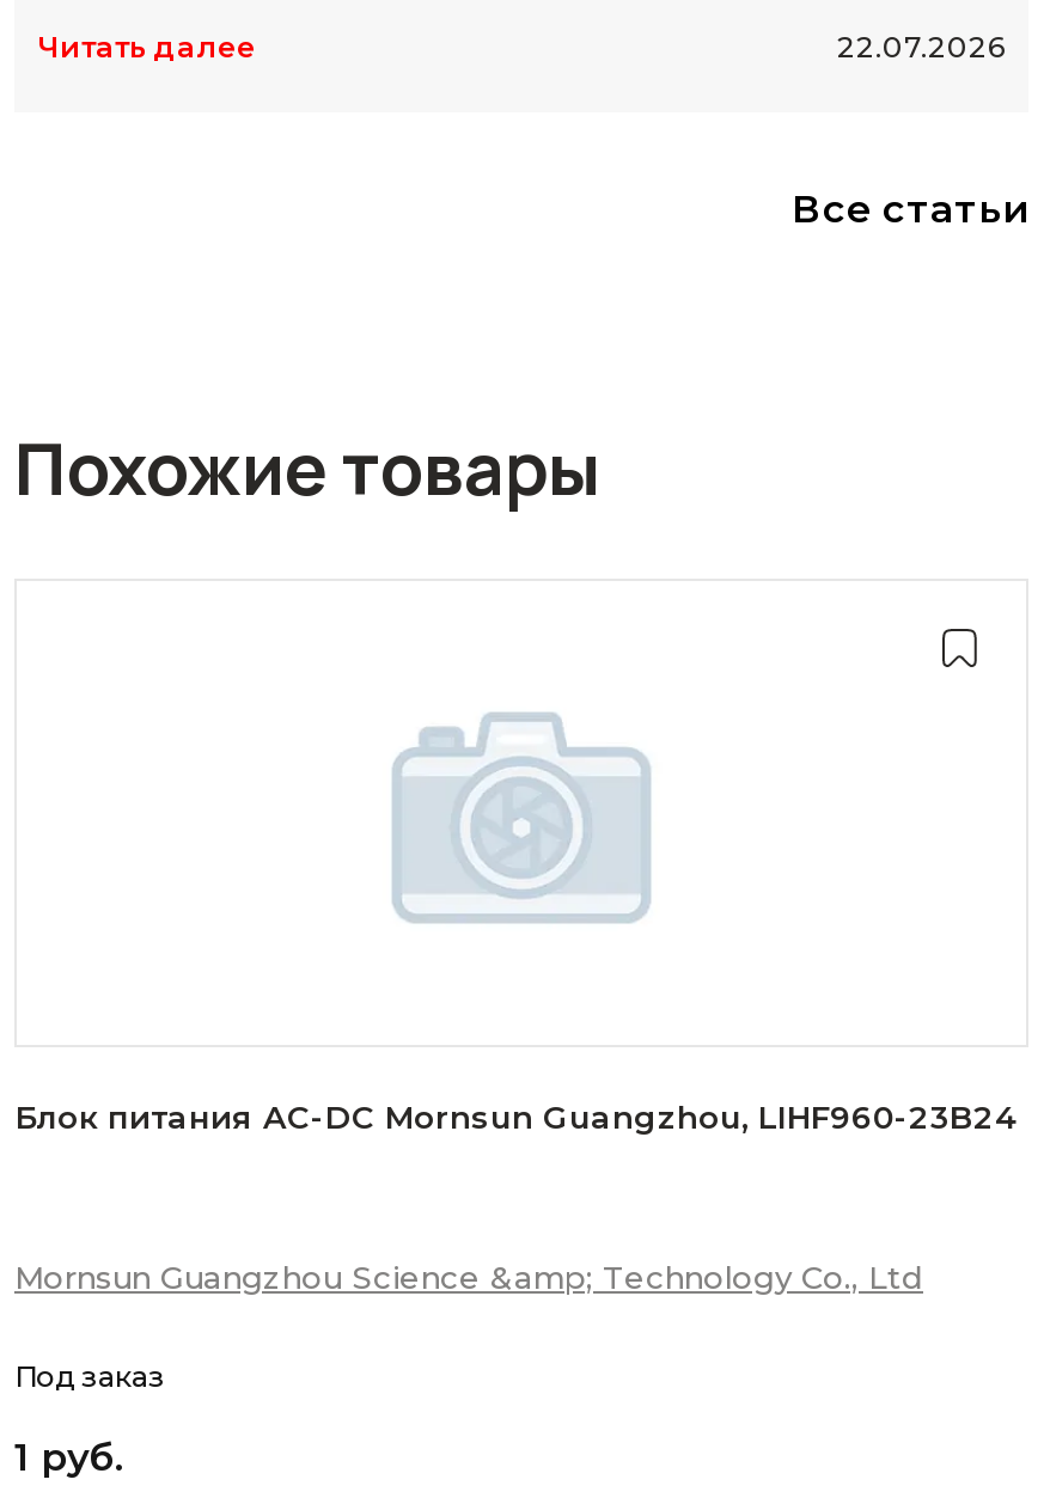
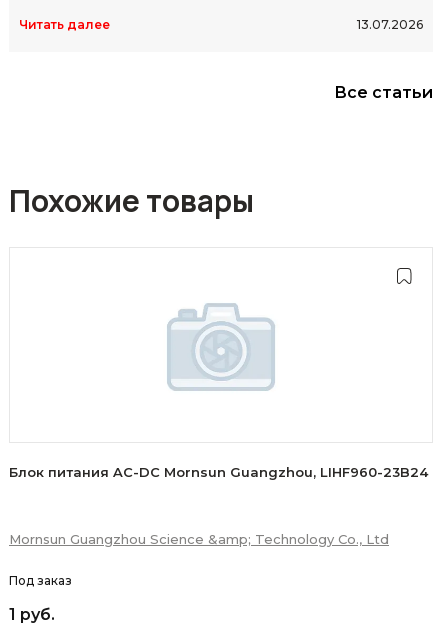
- 22.07.2026
+ 13.07.2026
